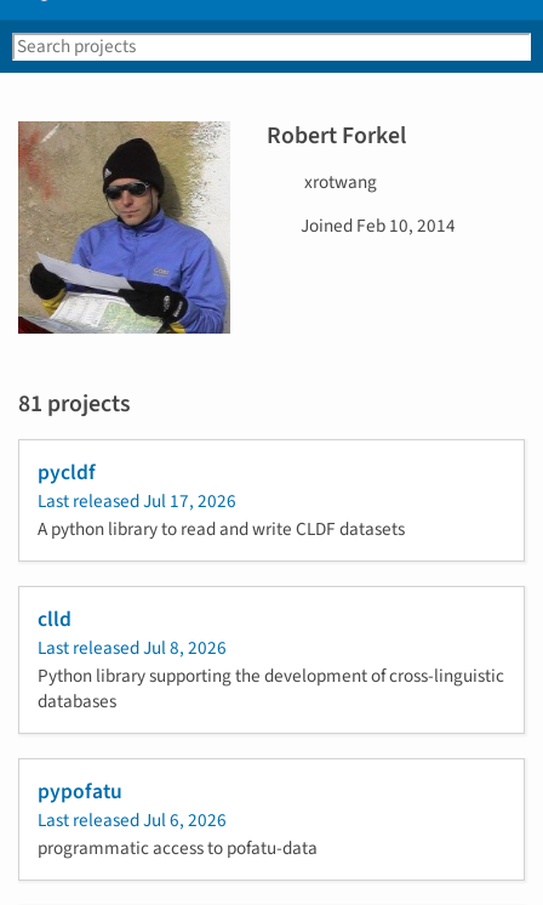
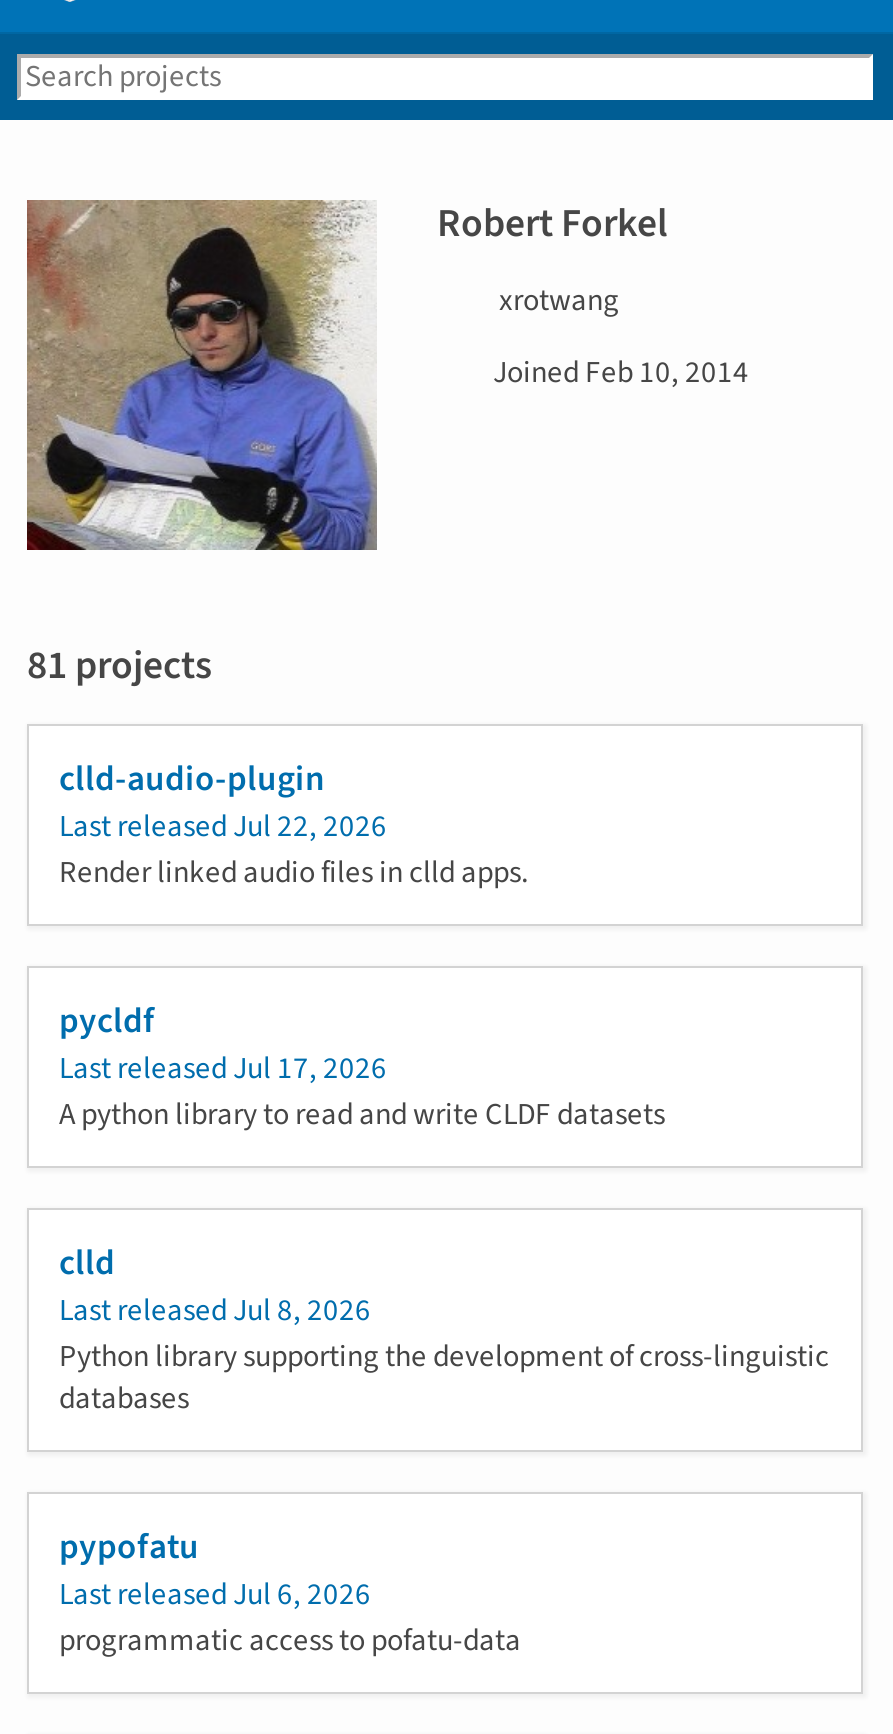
+ clld-audio-plugin
+ Last released Jul 22, 2026
+ Render linked audio files in clld apps.
